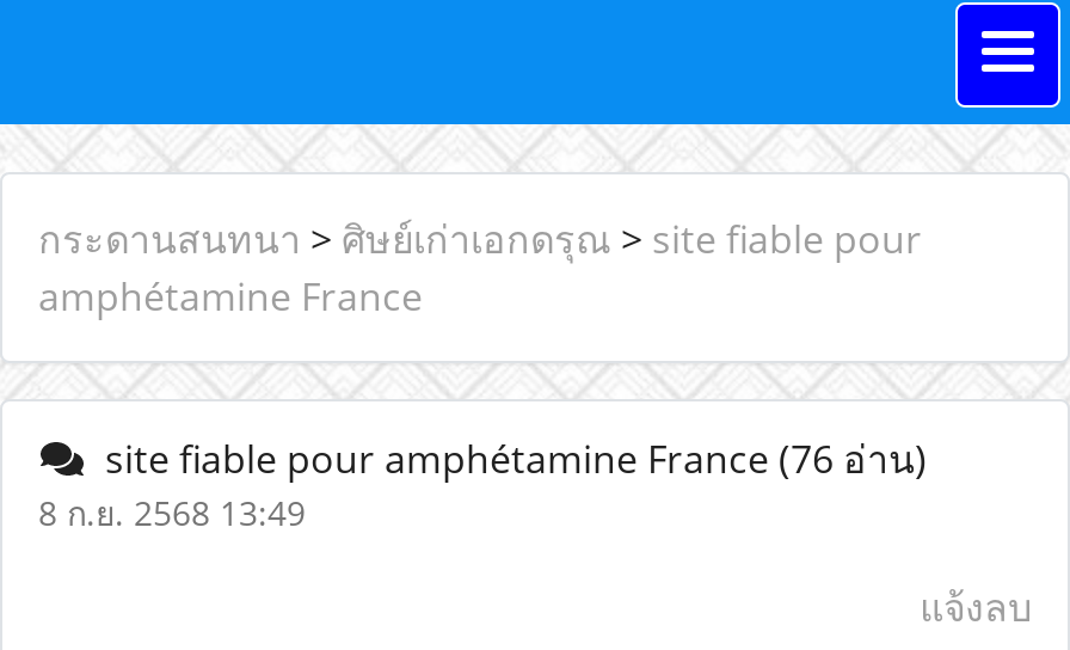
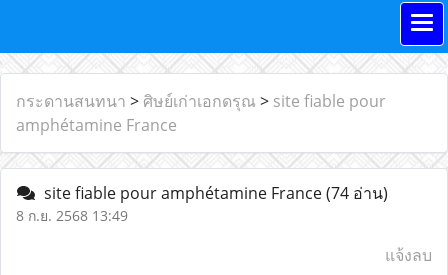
- site fiable pour amphétamine France (76 อ่าน)
+ site fiable pour amphétamine France (74 อ่าน)
